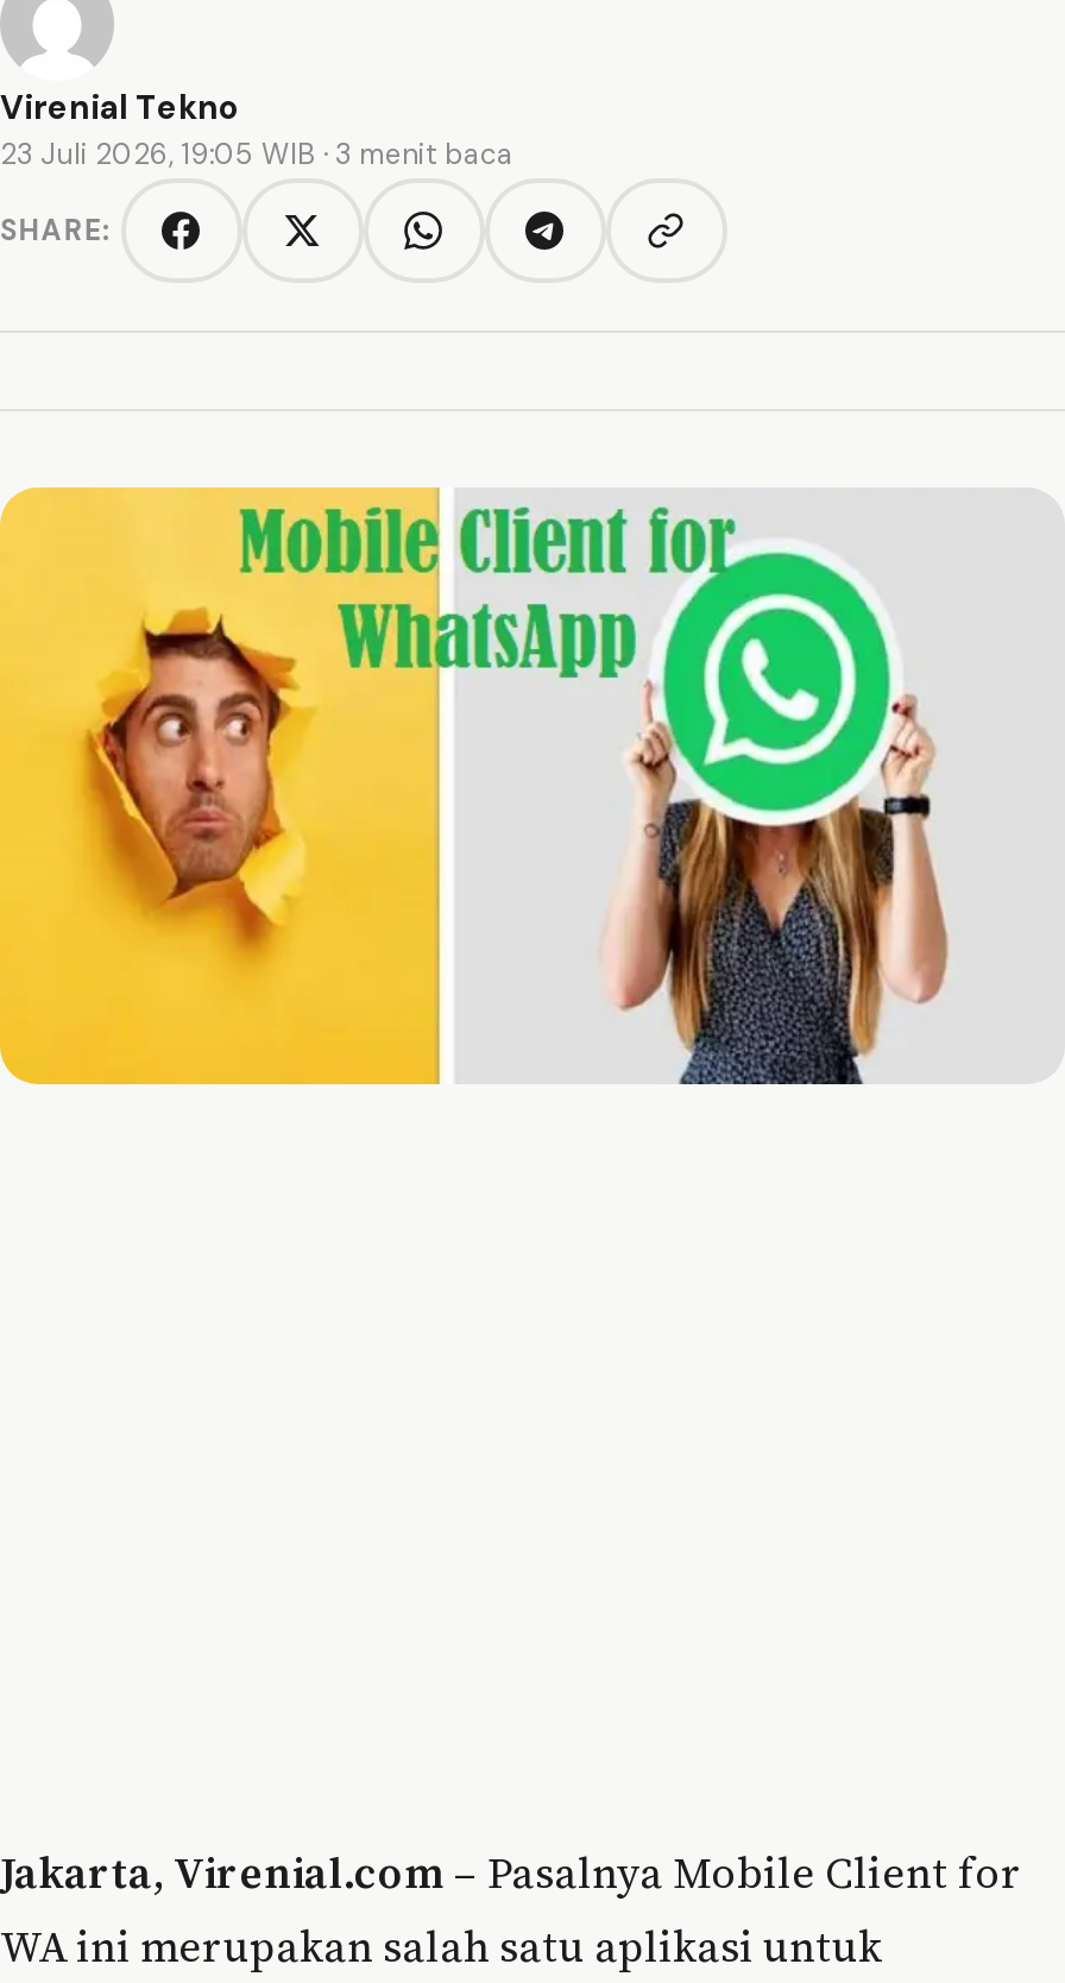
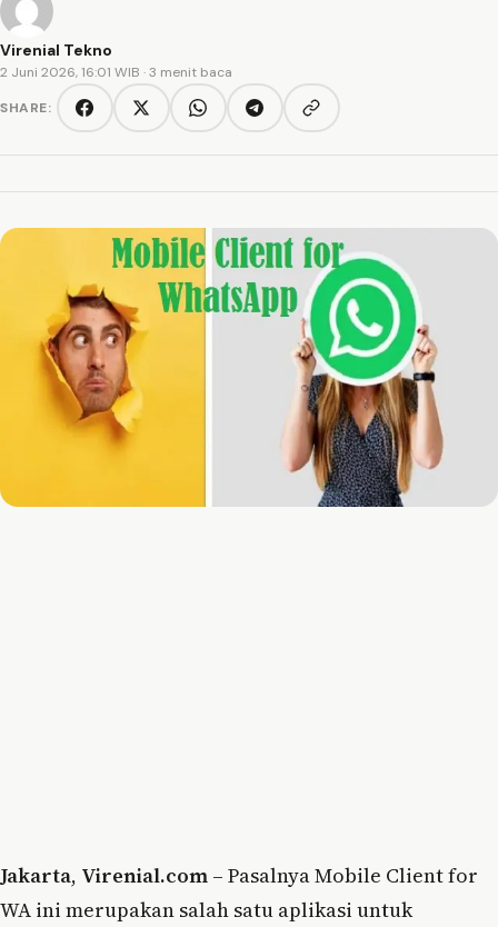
- 23 Juli 2026, 19:05 WIB · 3 menit baca
+ 2 Juni 2026, 16:01 WIB · 3 menit baca
